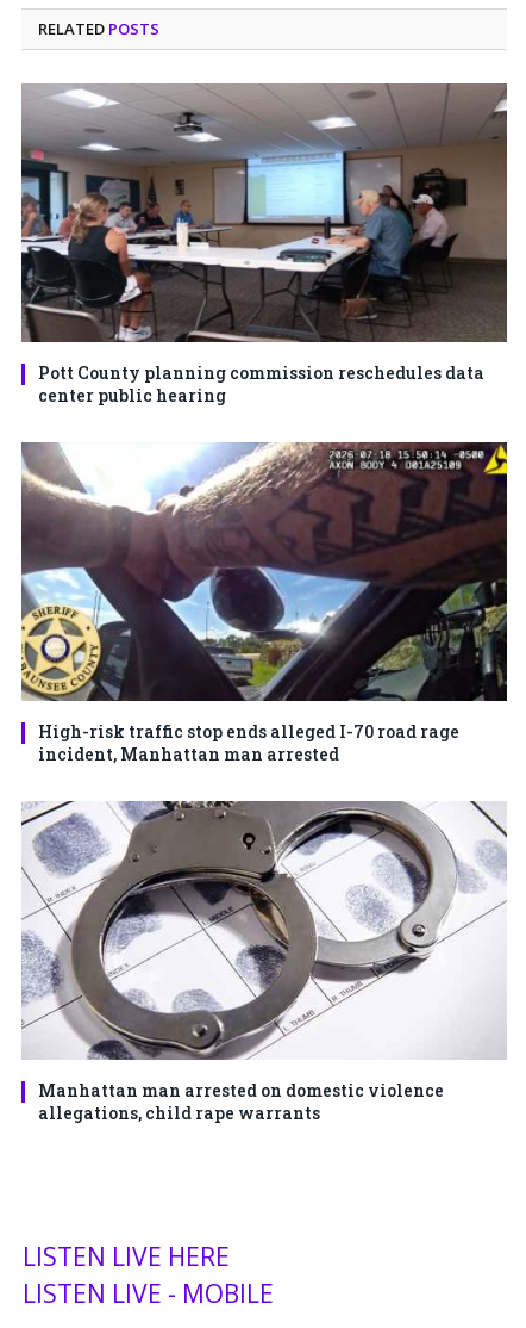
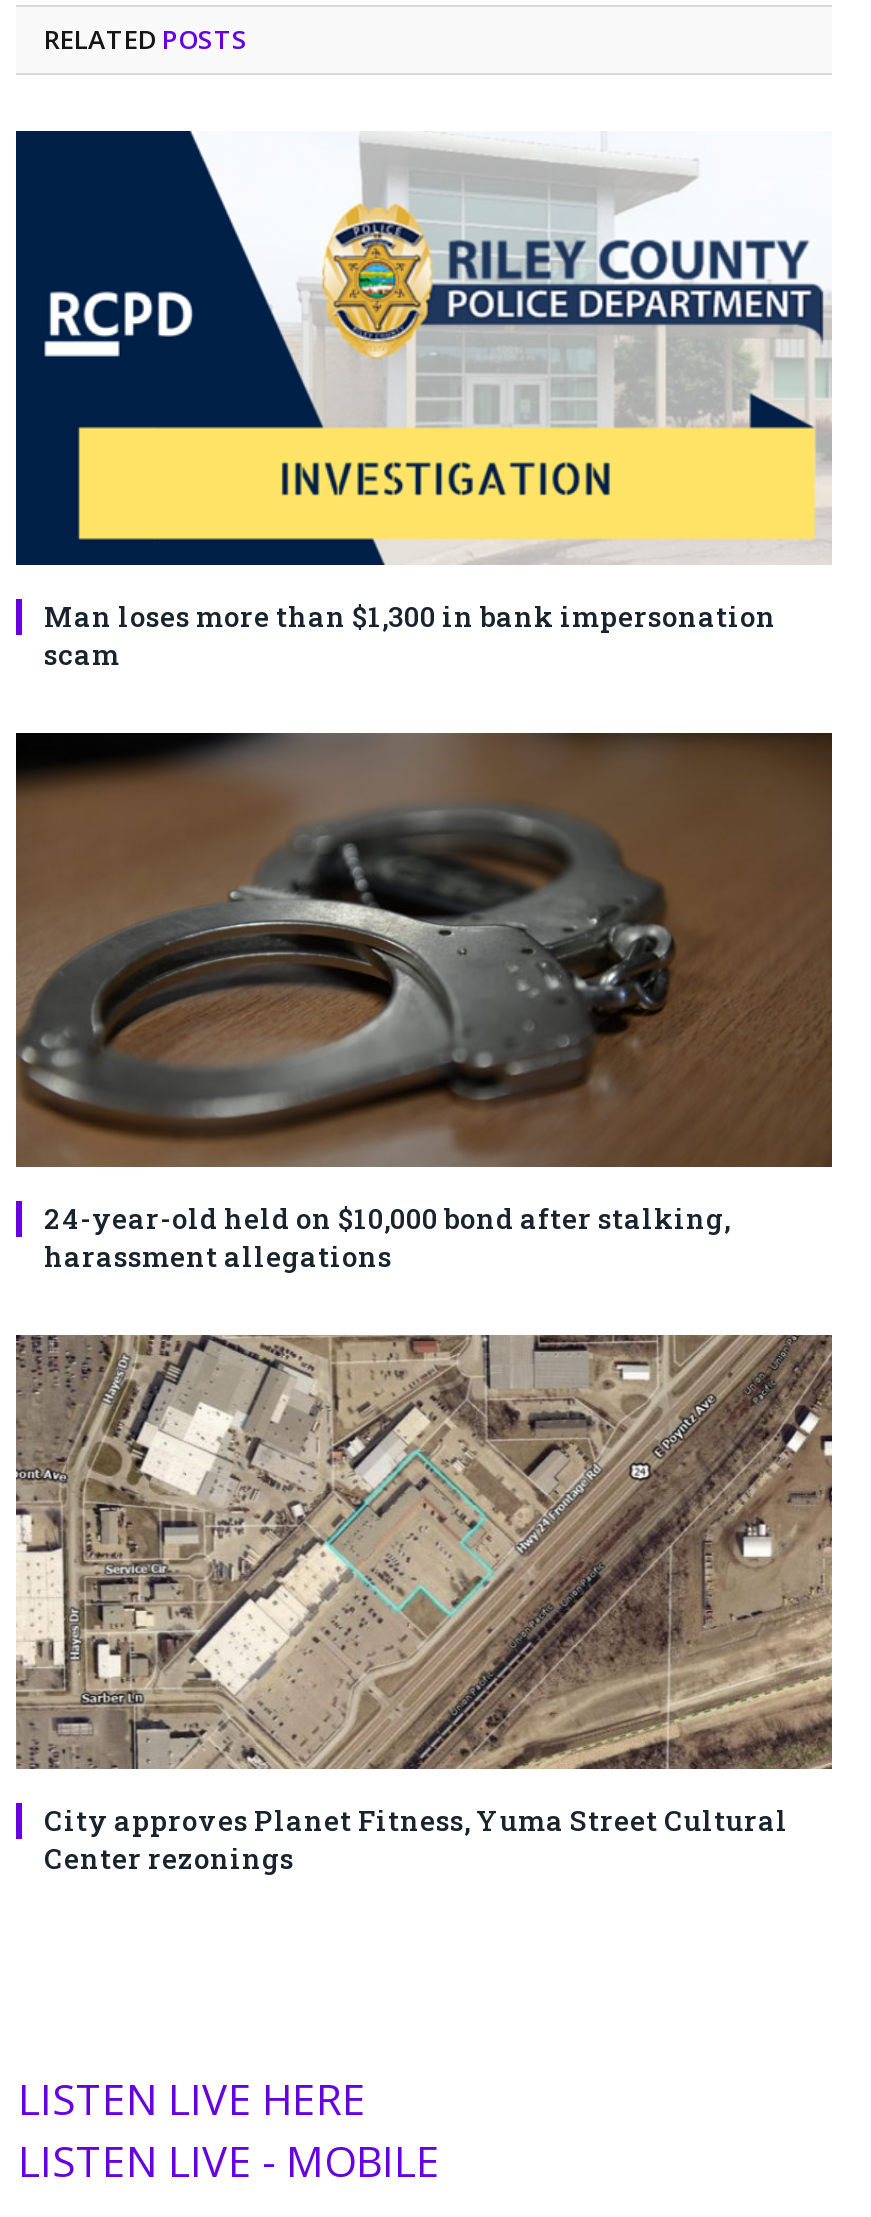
- [image]
- Pott County planning commission reschedules data
- center public hearing
+ [image]
+ Man loses more than $1,300 in bank impersonation
+ scam

- [image]
- High-risk traffic stop ends alleged I-70 road rage
- incident, Manhattan man arrested
+ [image]
+ 24-year-old held on $10,000 bond after stalking,
+ harassment allegations

- [image]
- Manhattan man arrested on domestic violence
- allegations, child rape warrants
+ [image]
+ City approves Planet Fitness, Yuma Street Cultural
+ Center rezonings
